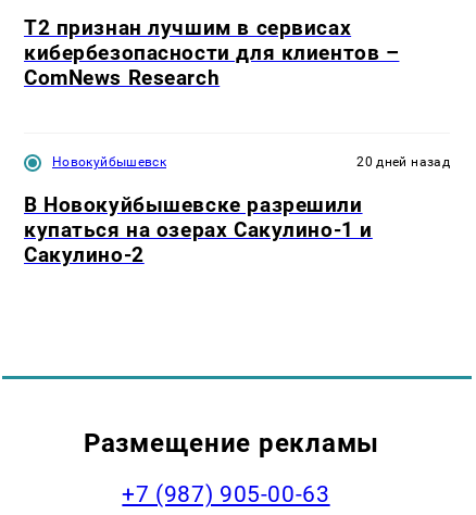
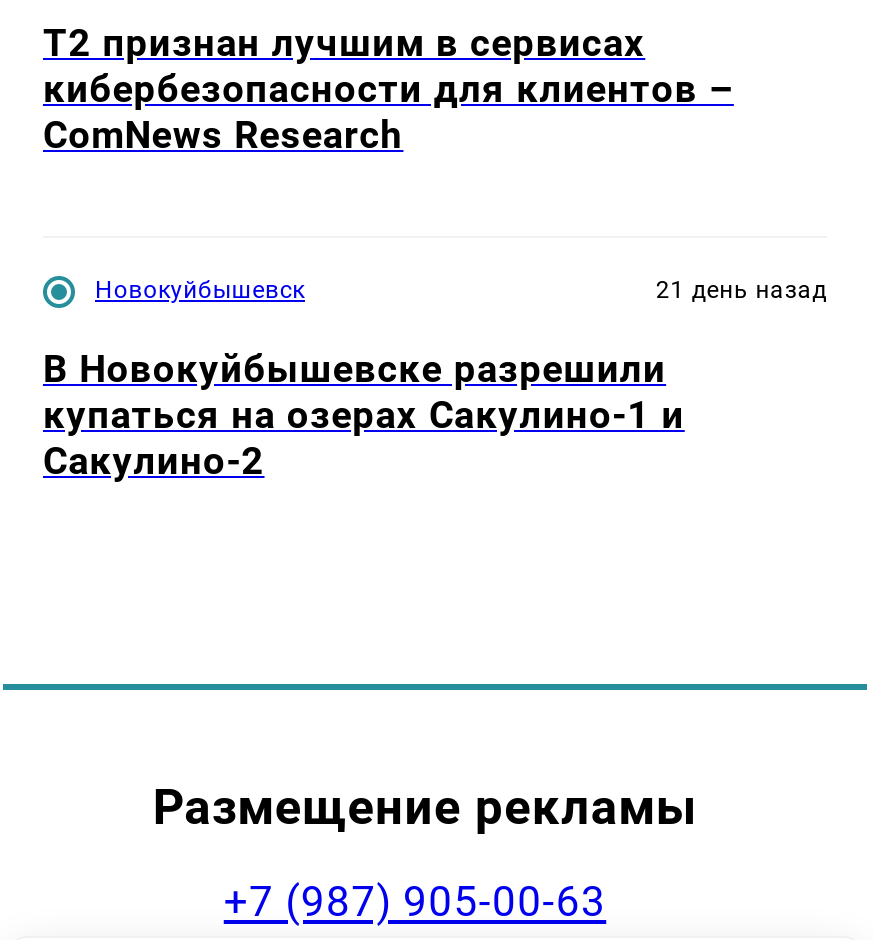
- 20 дней назад
+ 21 день назад
